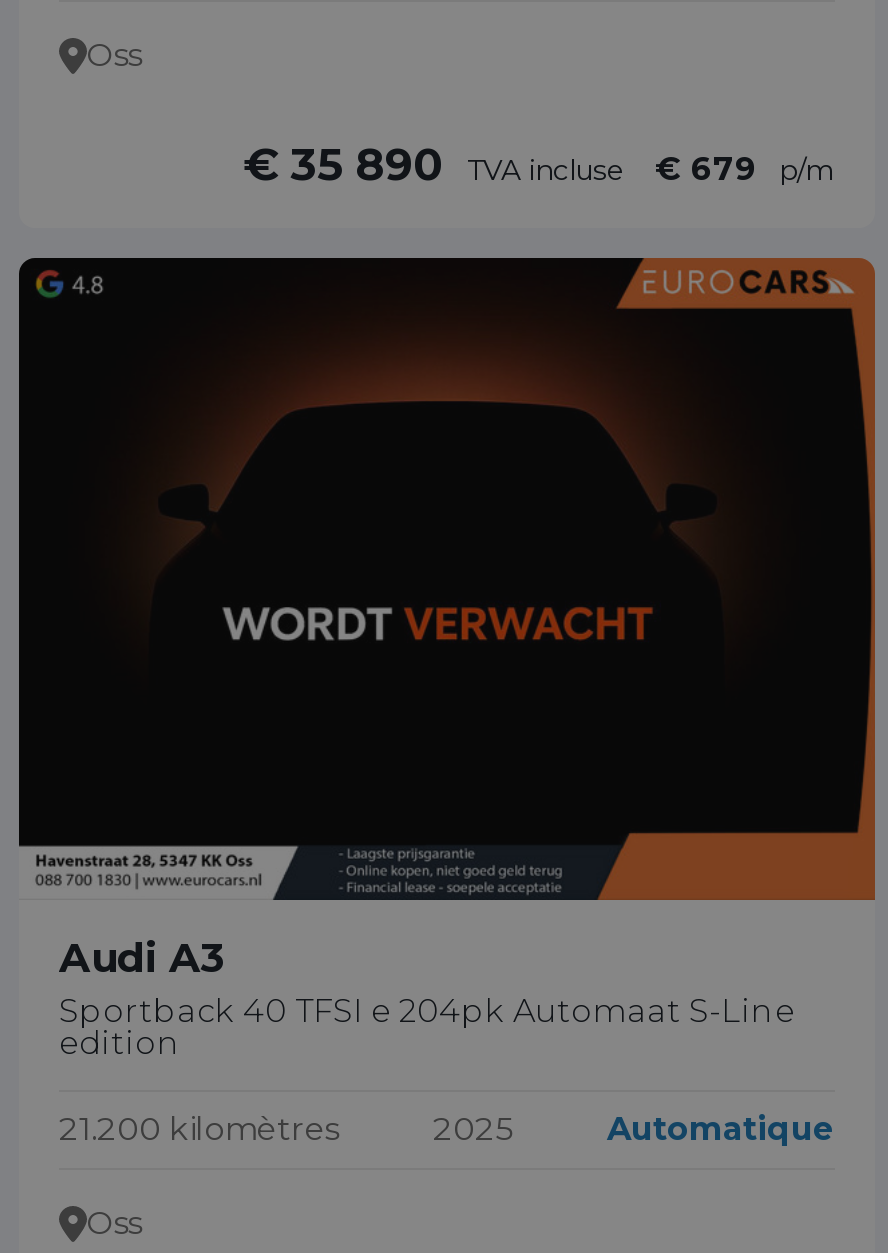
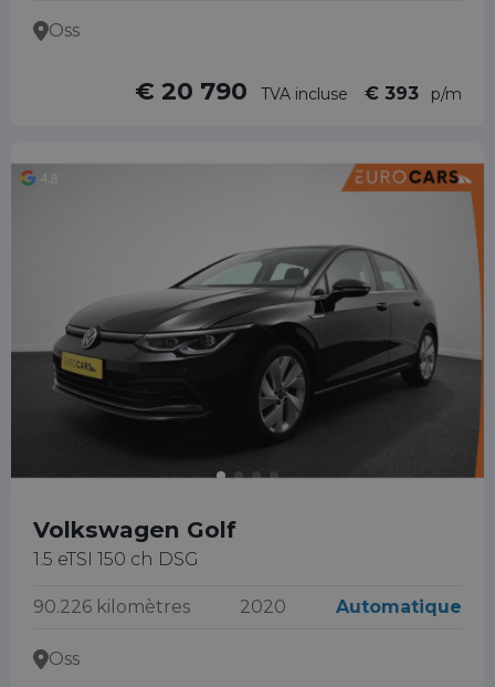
- € 35 890 TVA incluse
- € 679 p/m
+ € 20 790 TVA incluse
+ € 393 p/m

- [image]
- Audi A3
- Sportback 40 TFSI e 204pk Automaat S-Line
- edition
+ [image]
+ Volkswagen Golf
+ 1.5 eTSI 150 ch DSG

- 21.200 kilomètres
- 2025
+ 90.226 kilomètres
+ 2020
